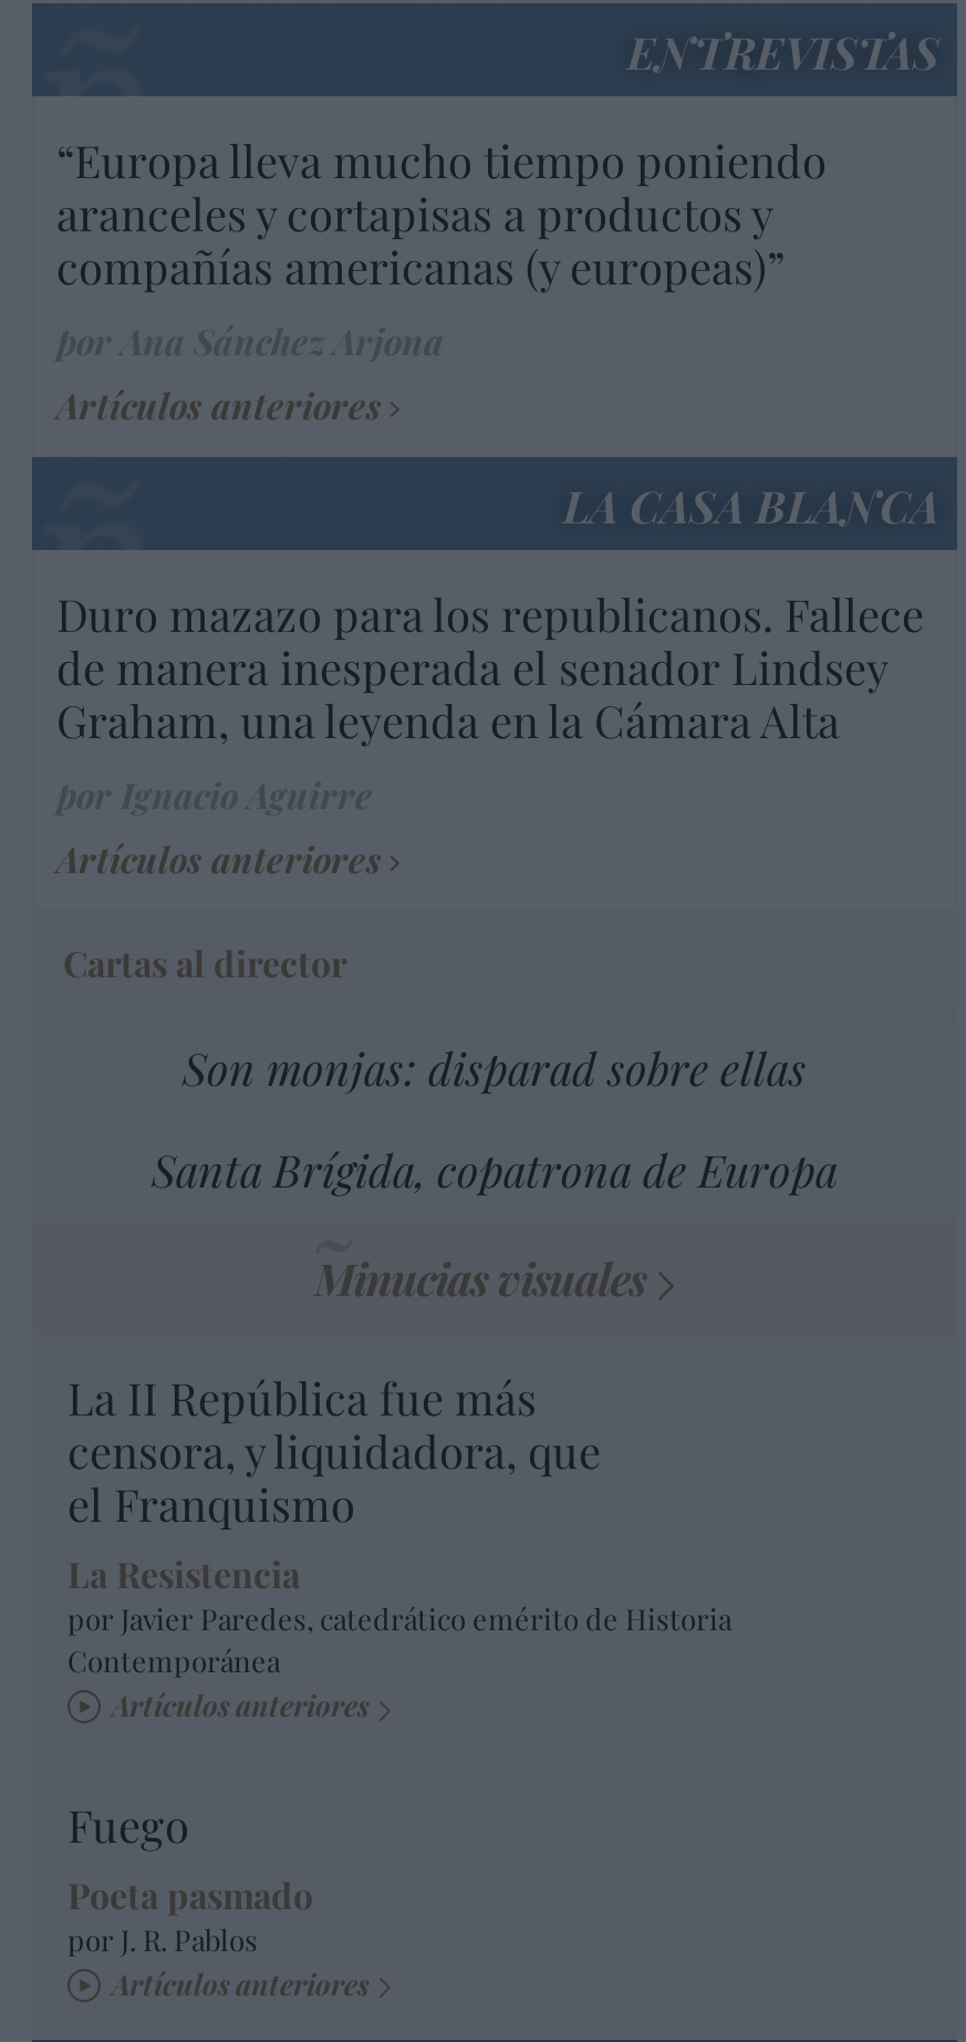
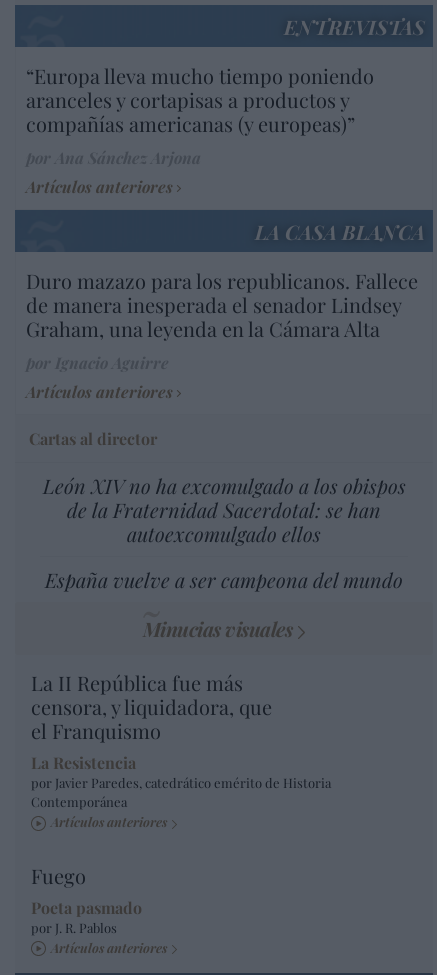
- Son monjas: disparad sobre ellas
+ León XIV no ha excomulgado a los obispos
+ de la Fraternidad Sacerdotal: se han
+ autoexcomulgado ellos

- Santa Brígida, copatrona de Europa
+ España vuelve a ser campeona del mundo
